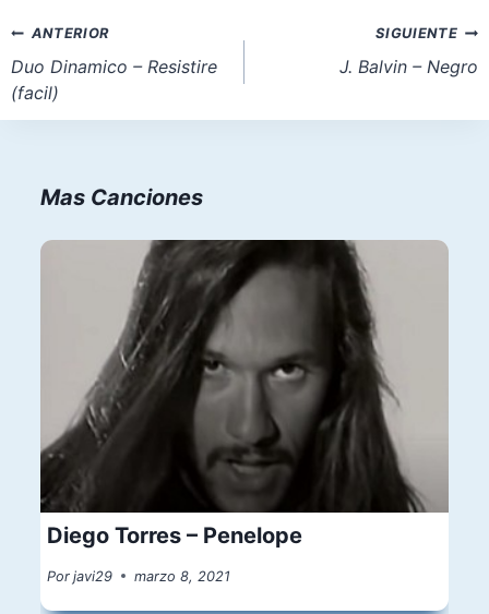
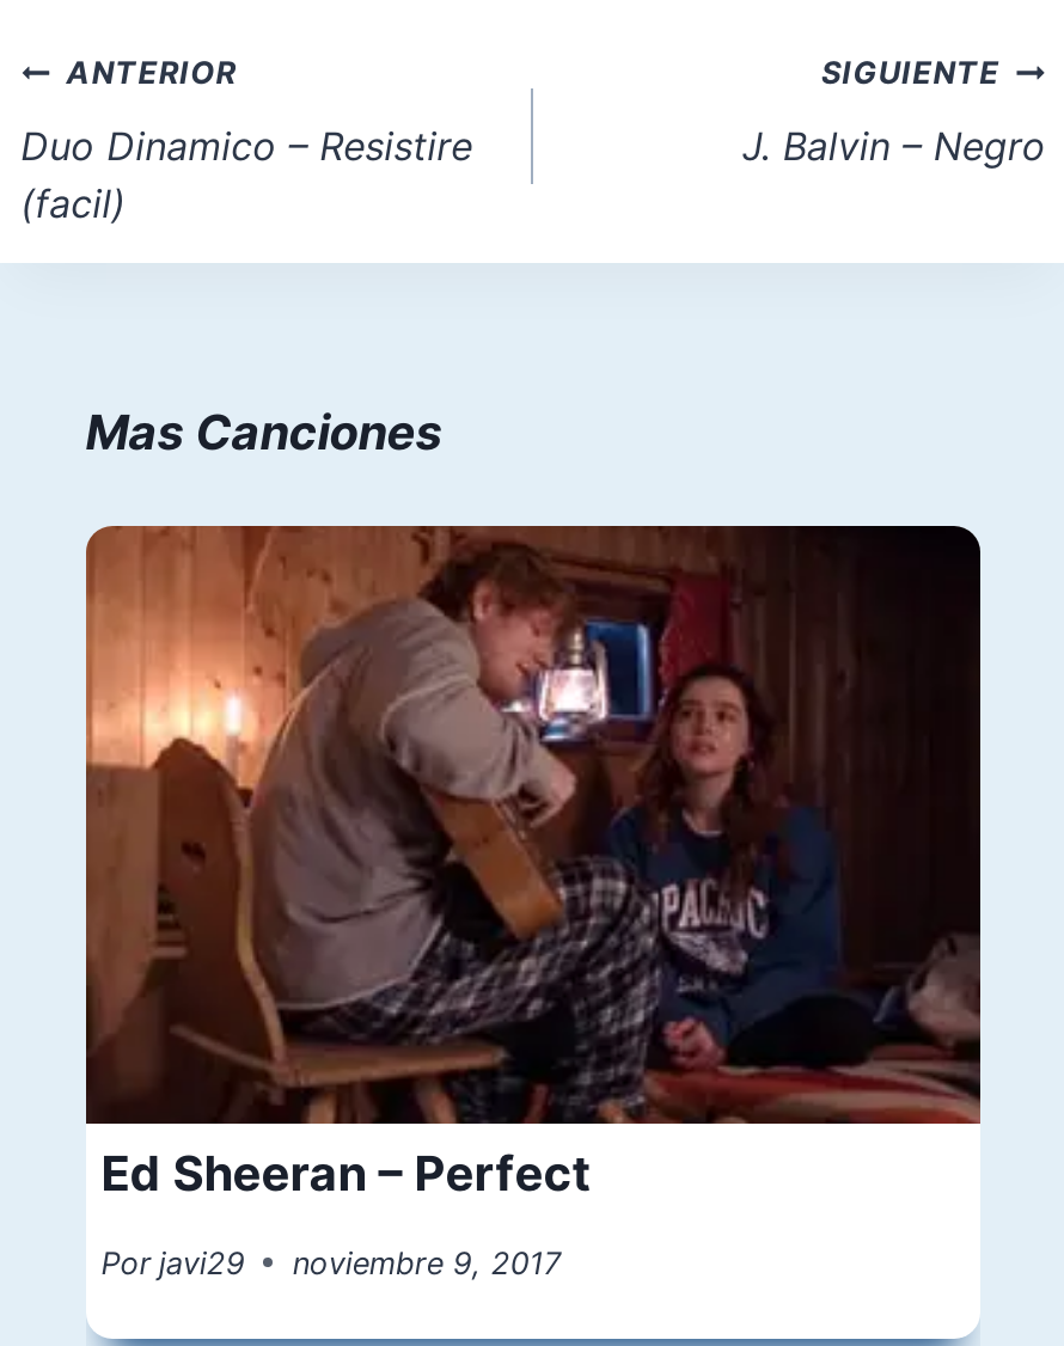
- [image]
- Diego Torres – Penelope
+ [image]
+ Ed Sheeran – Perfect

- Por javi29 marzo 8, 2021
+ Por javi29 noviembre 9, 2017
